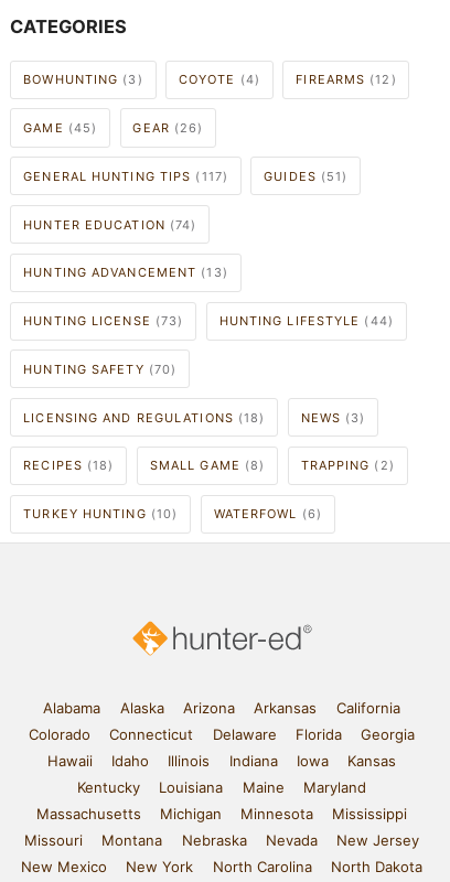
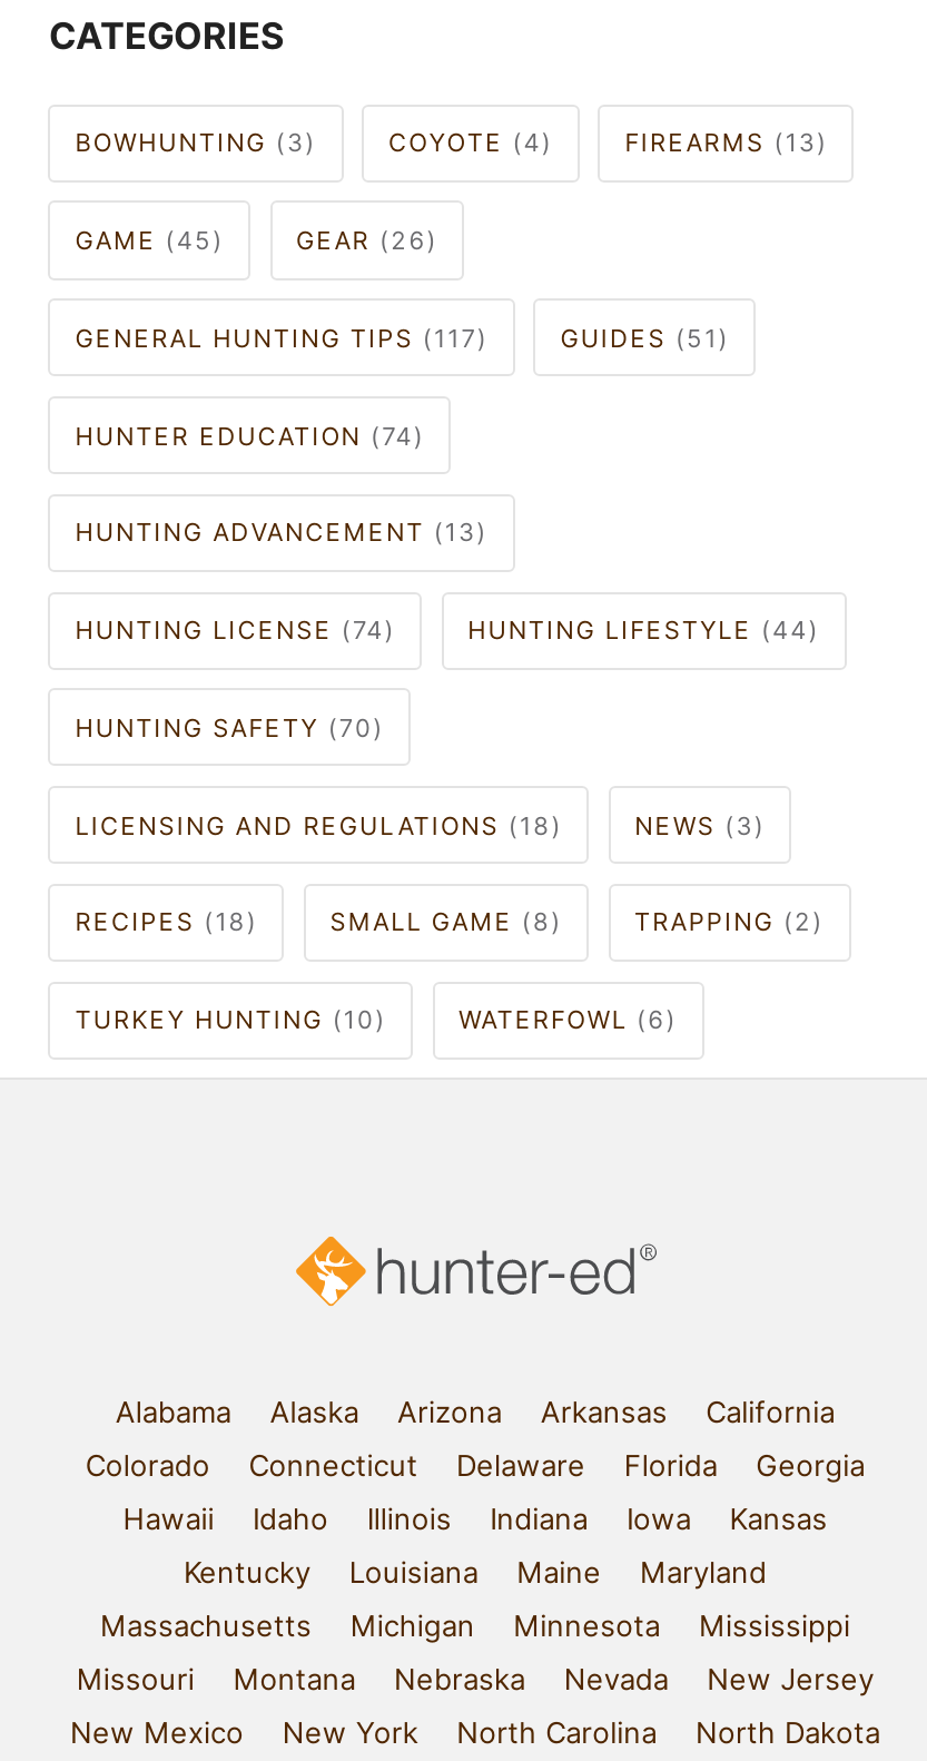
- FIREARMS (12)
+ FIREARMS (13)

- HUNTING LICENSE (73)
+ HUNTING LICENSE (74)
